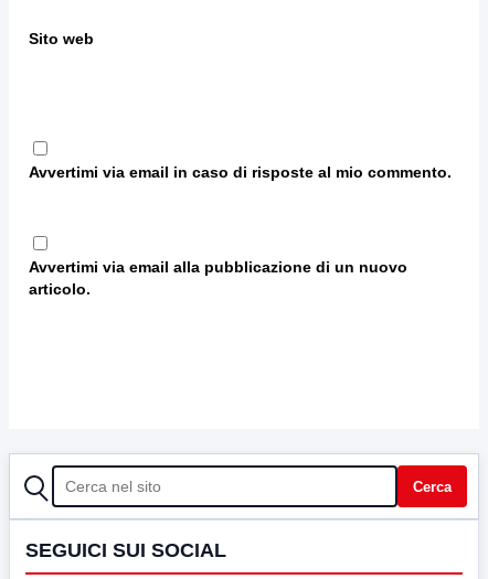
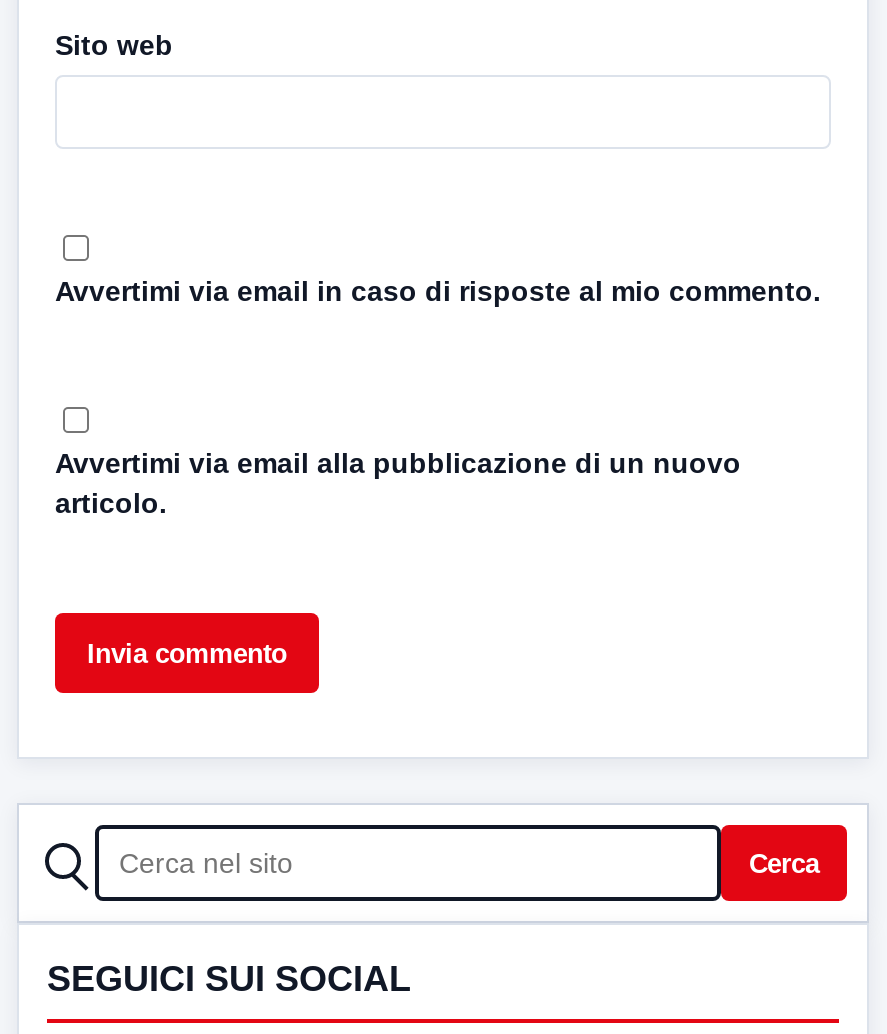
+ [image]
